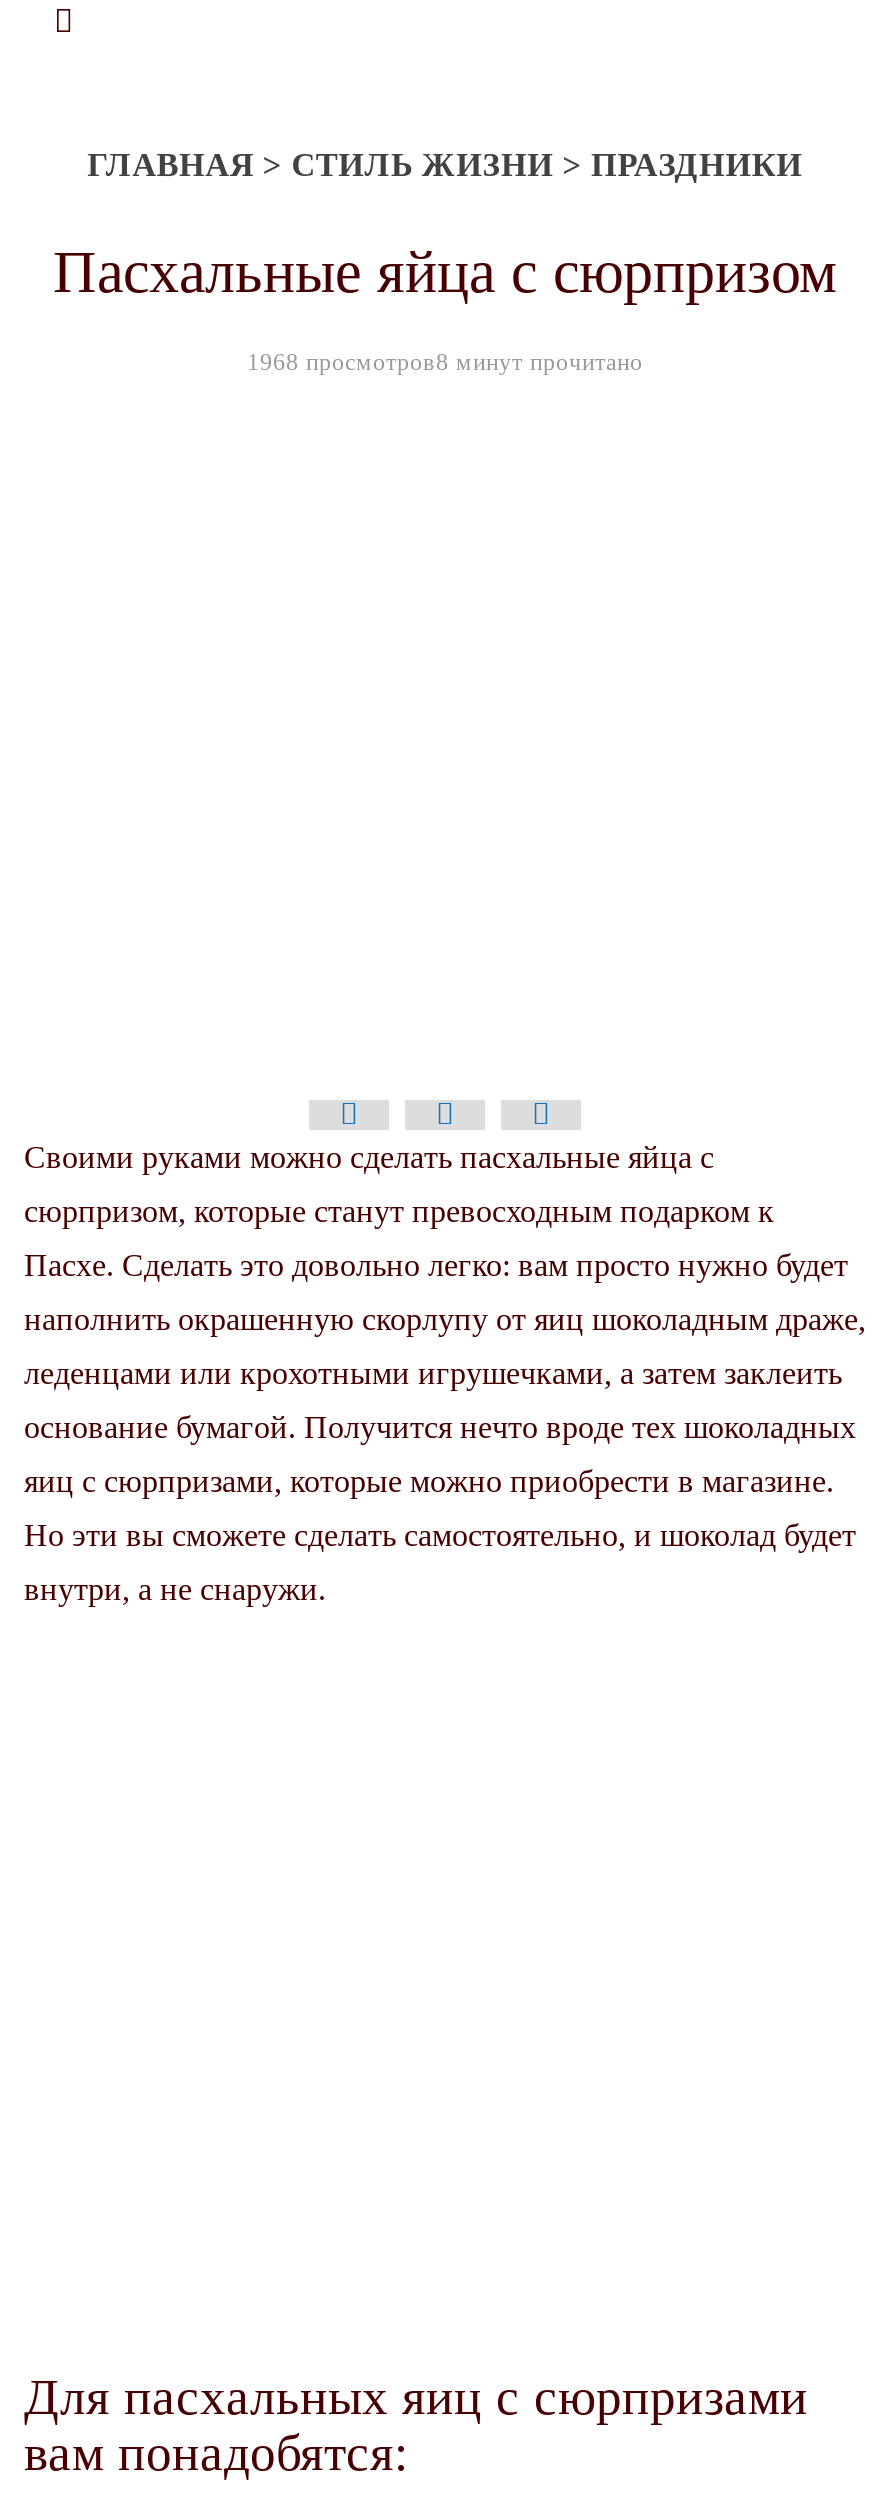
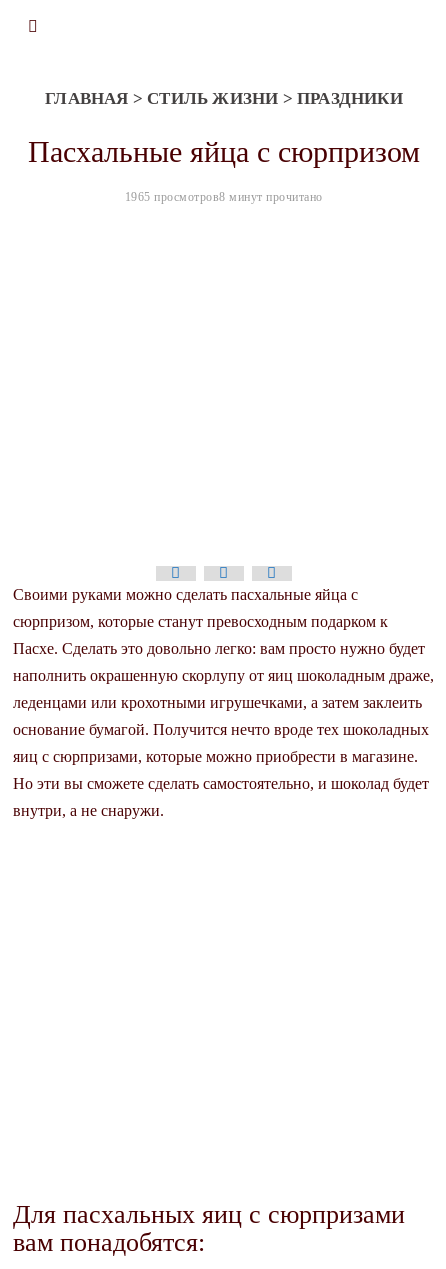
- 1968 просмотров8 минут прочитано
+ 1965 просмотров8 минут прочитано
